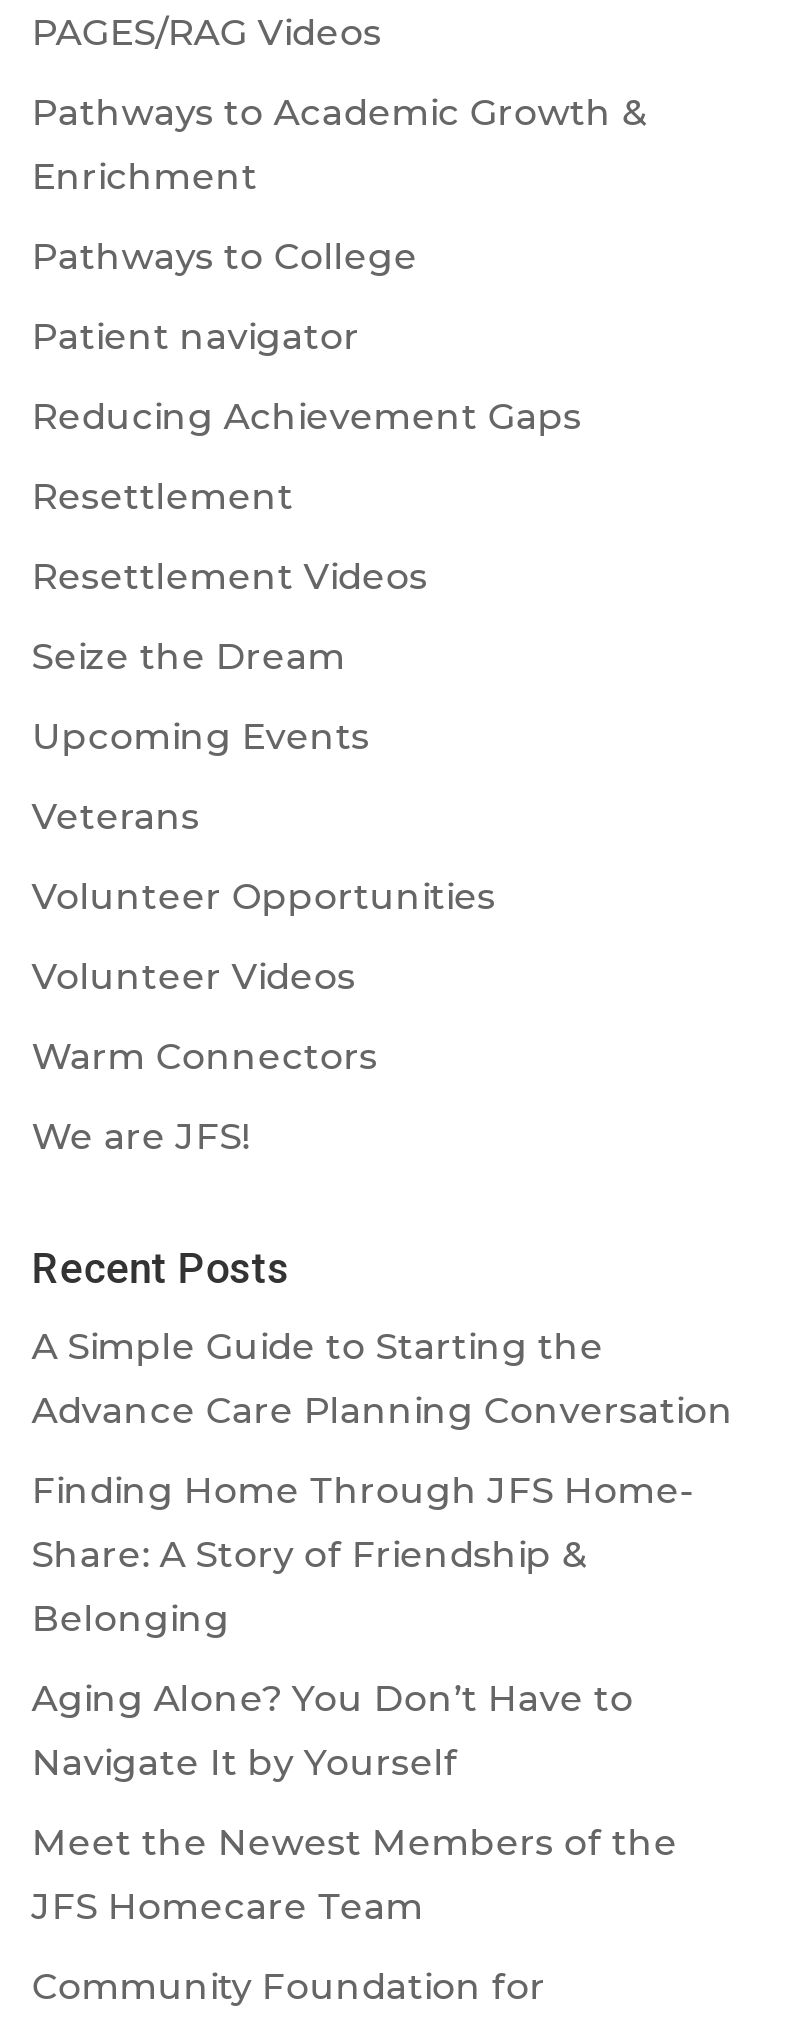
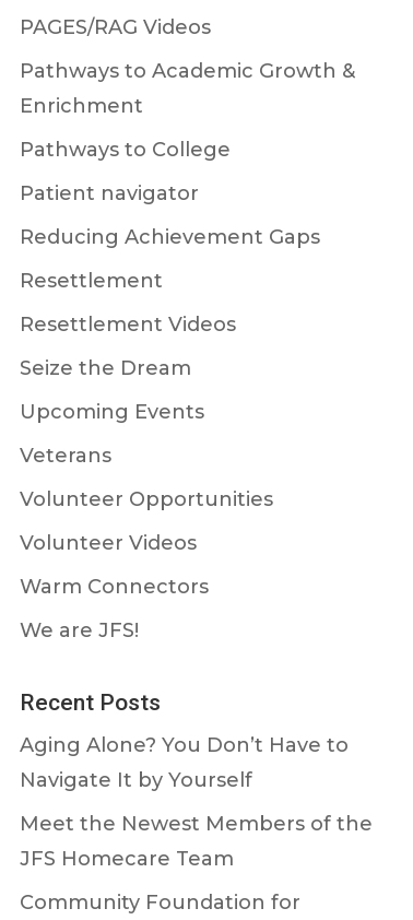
- A Simple Guide to Starting the
- Advance Care Planning Conversation
- Finding Home Through JFS Home-
- Share: A Story of Friendship &
- Belonging
